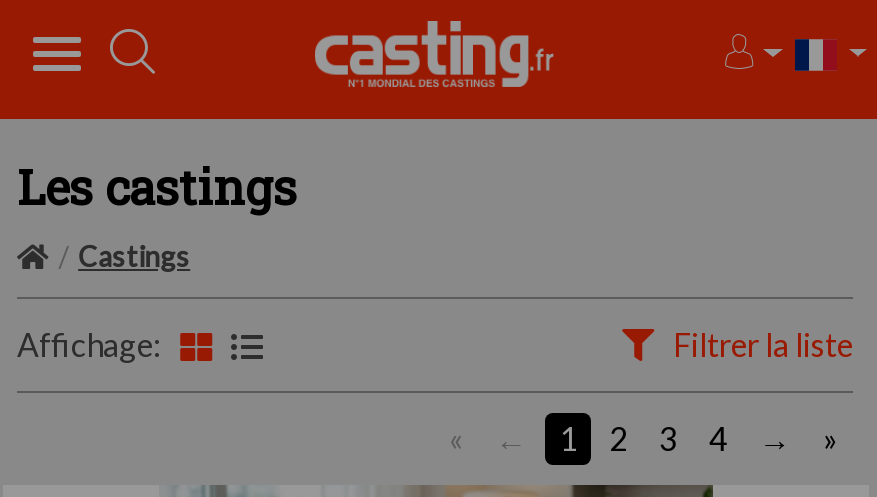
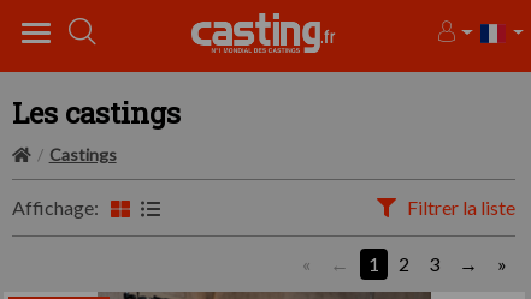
- 4
